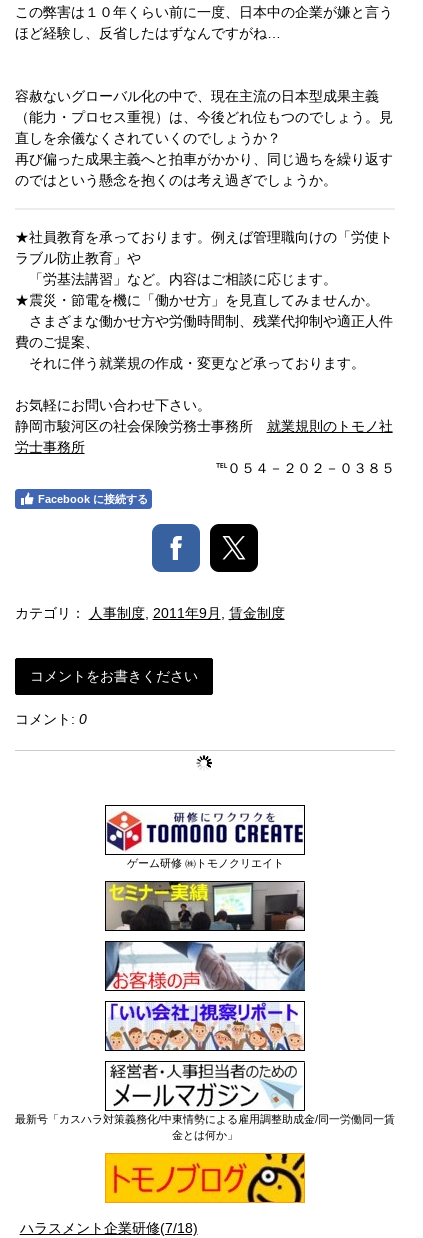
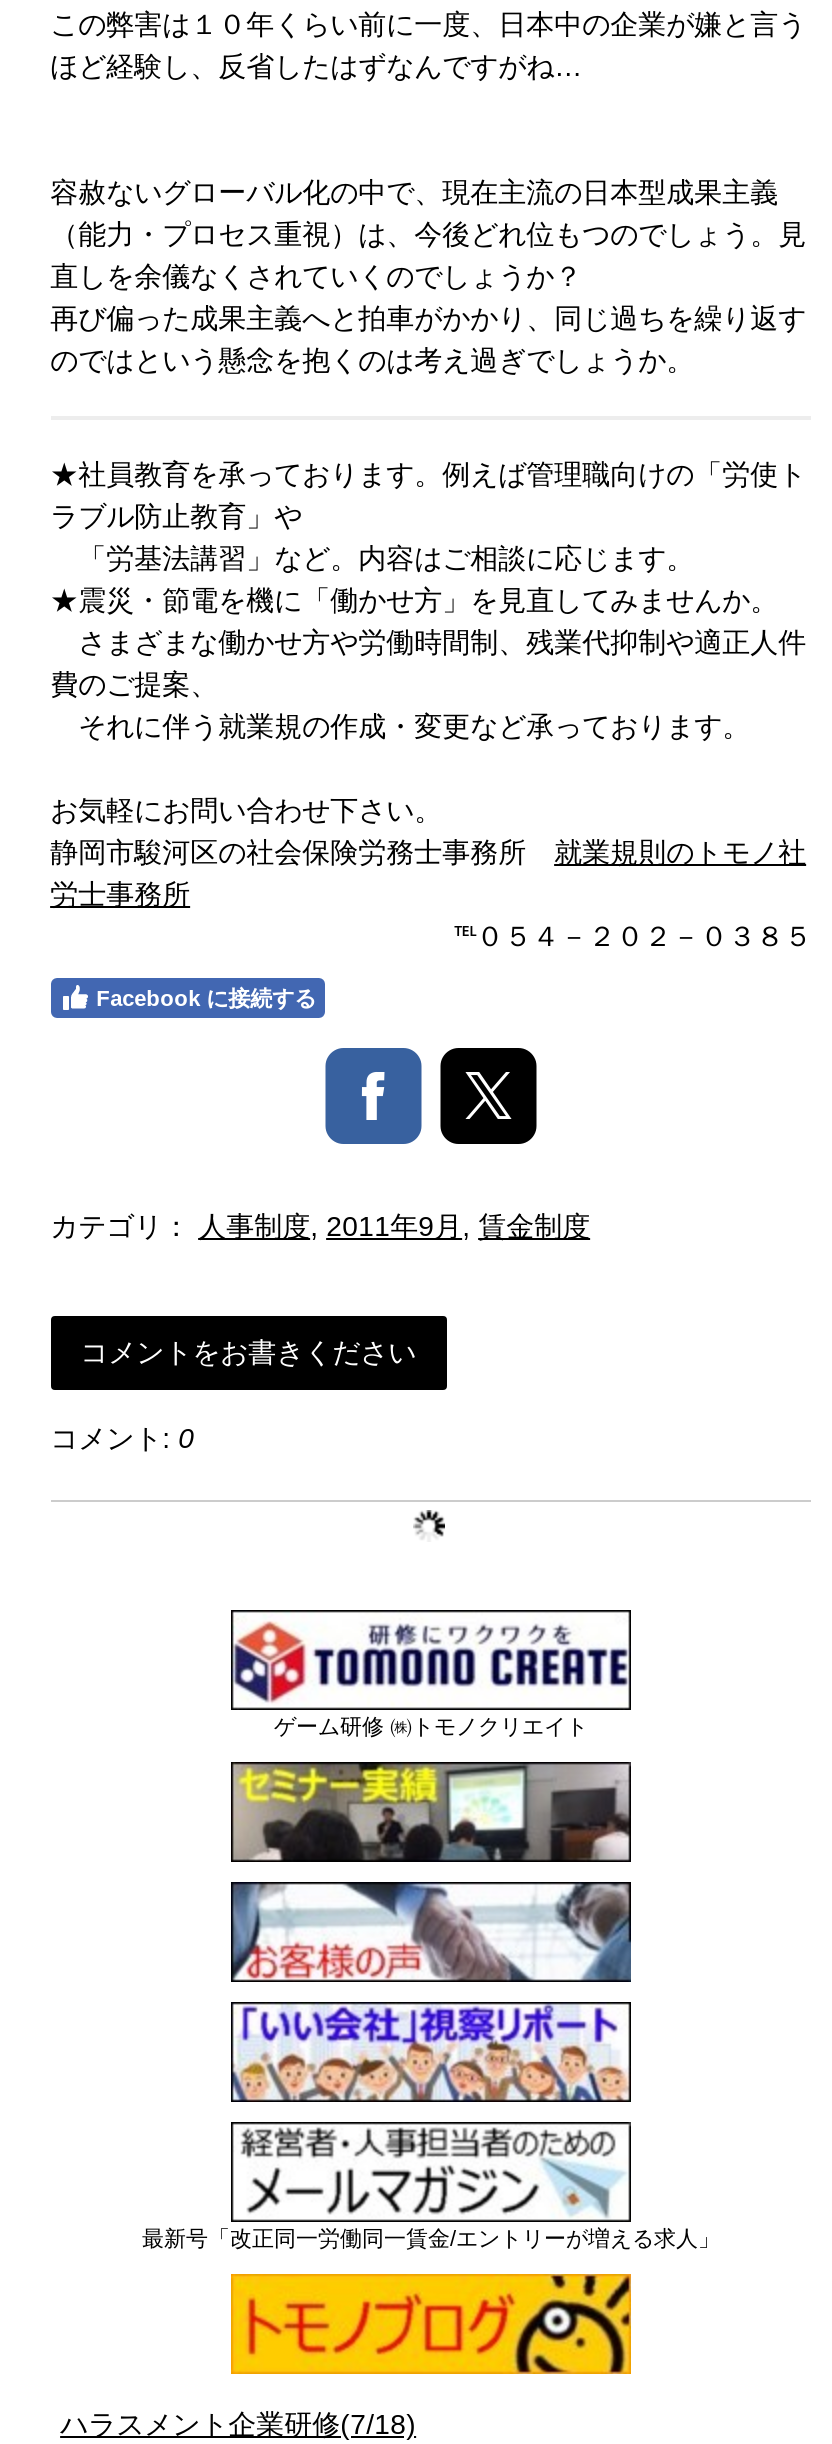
- 最新号「カスハラ対策義務化/中東情勢による雇用調整助成金/同一労働同一賃
- 金とは何か」
+ 最新号「改正同一労働同一賃金/エントリーが増える求人」
